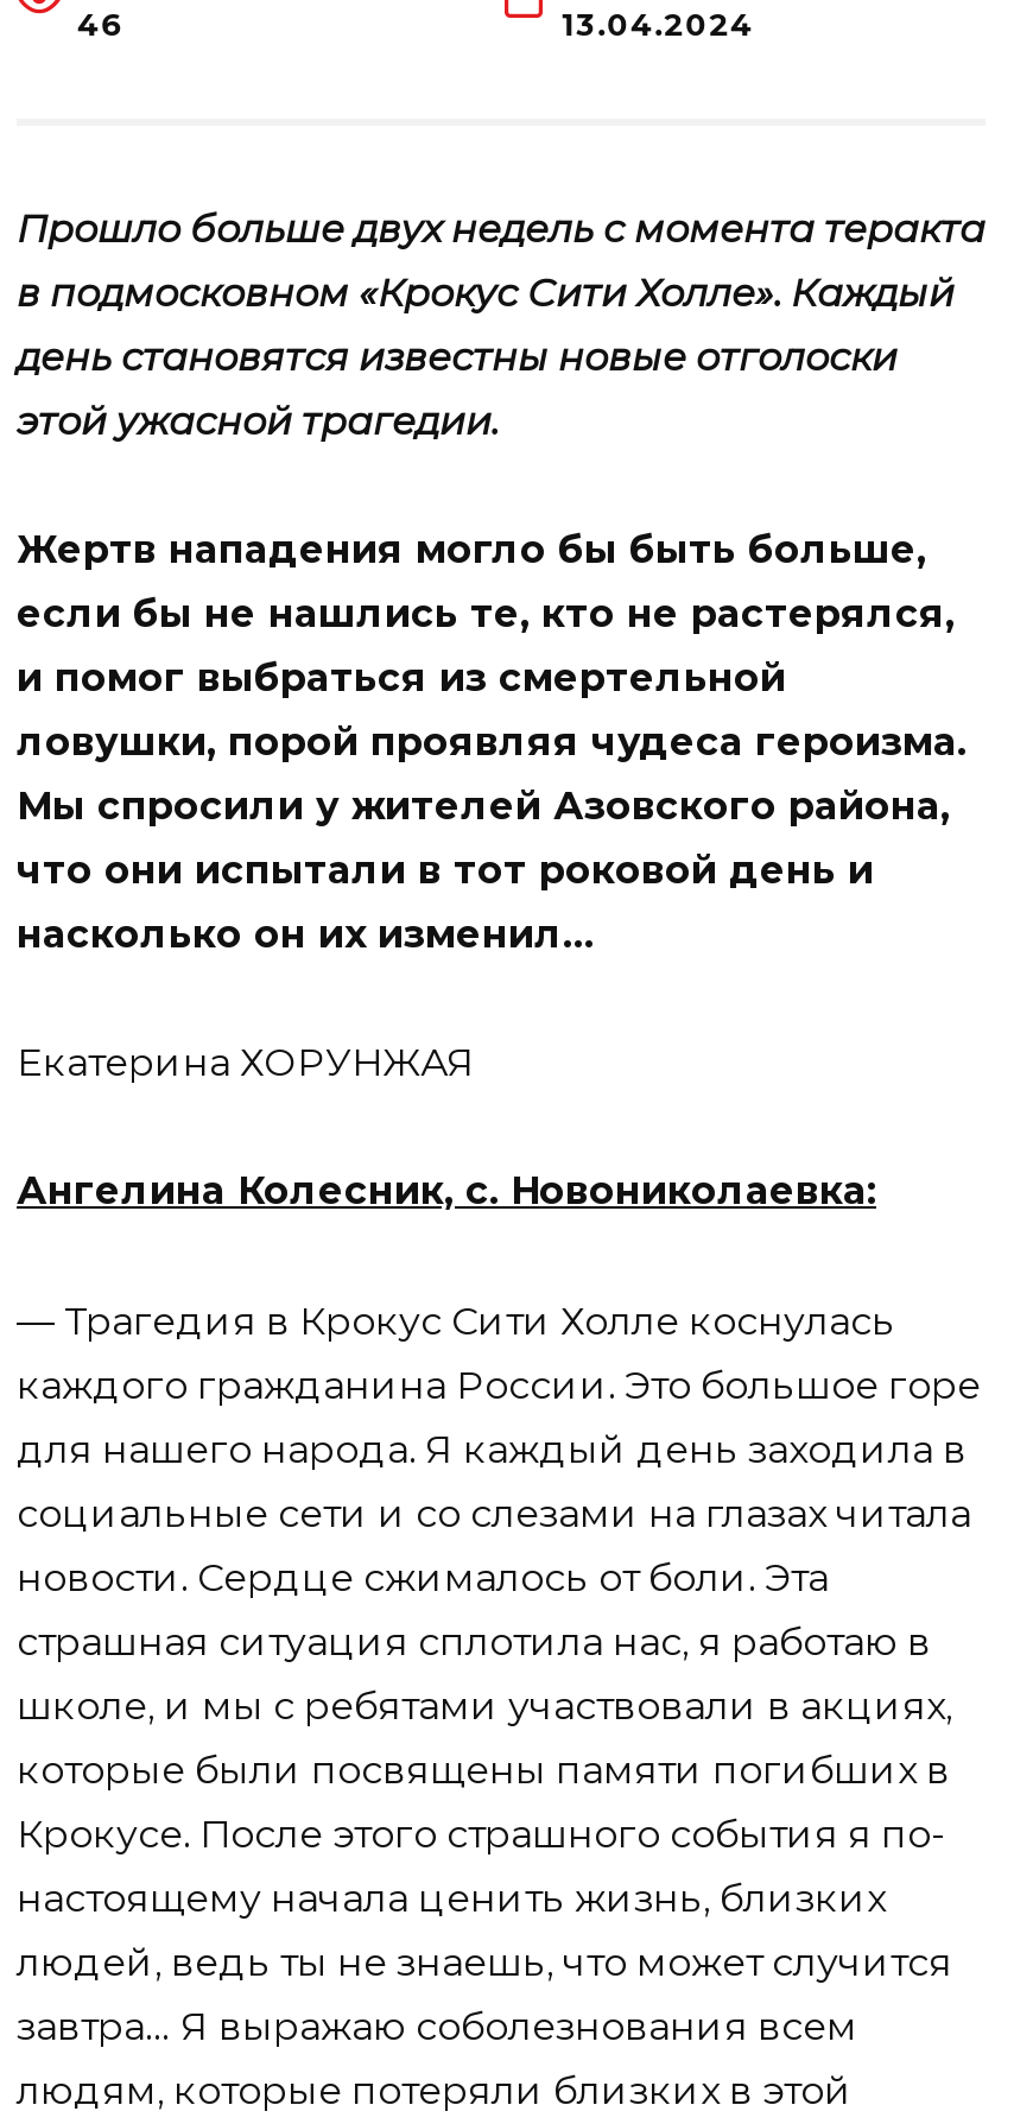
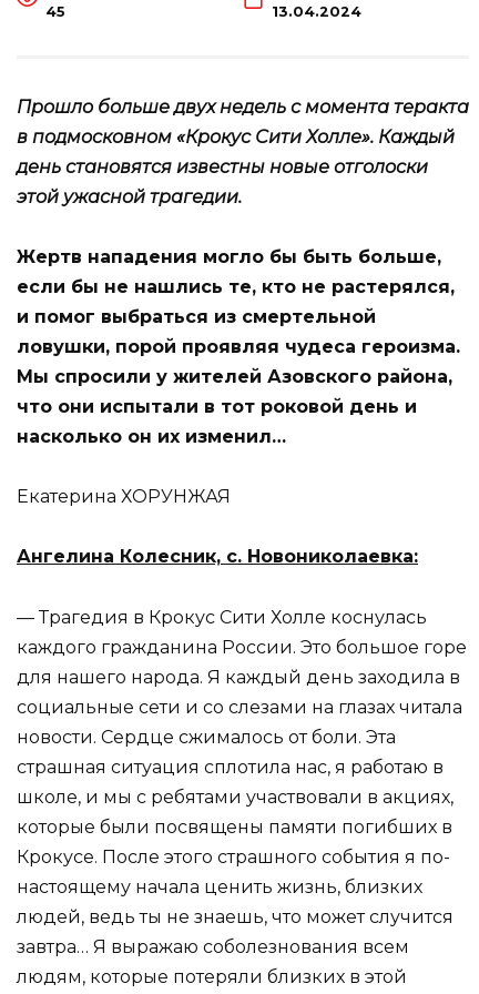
- 46
+ 45
